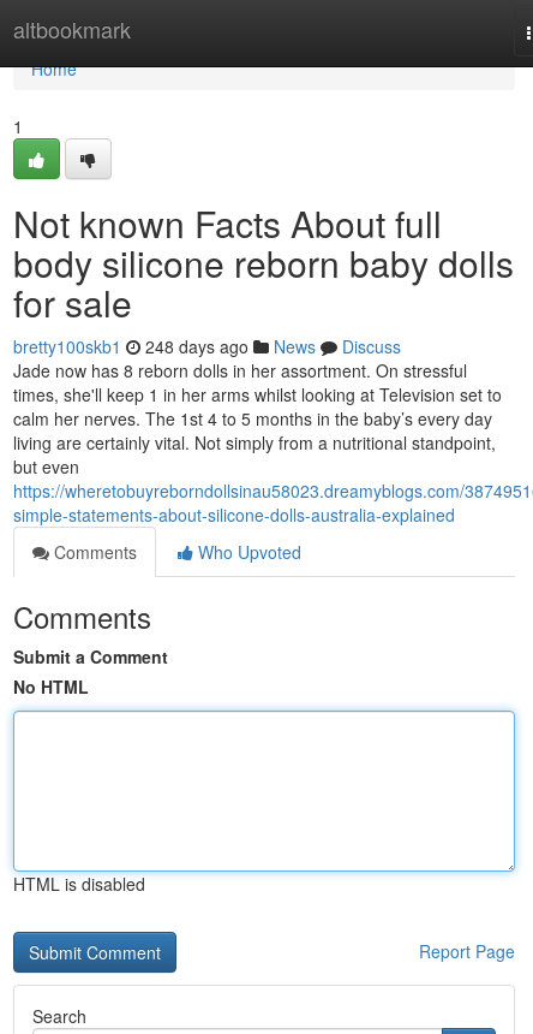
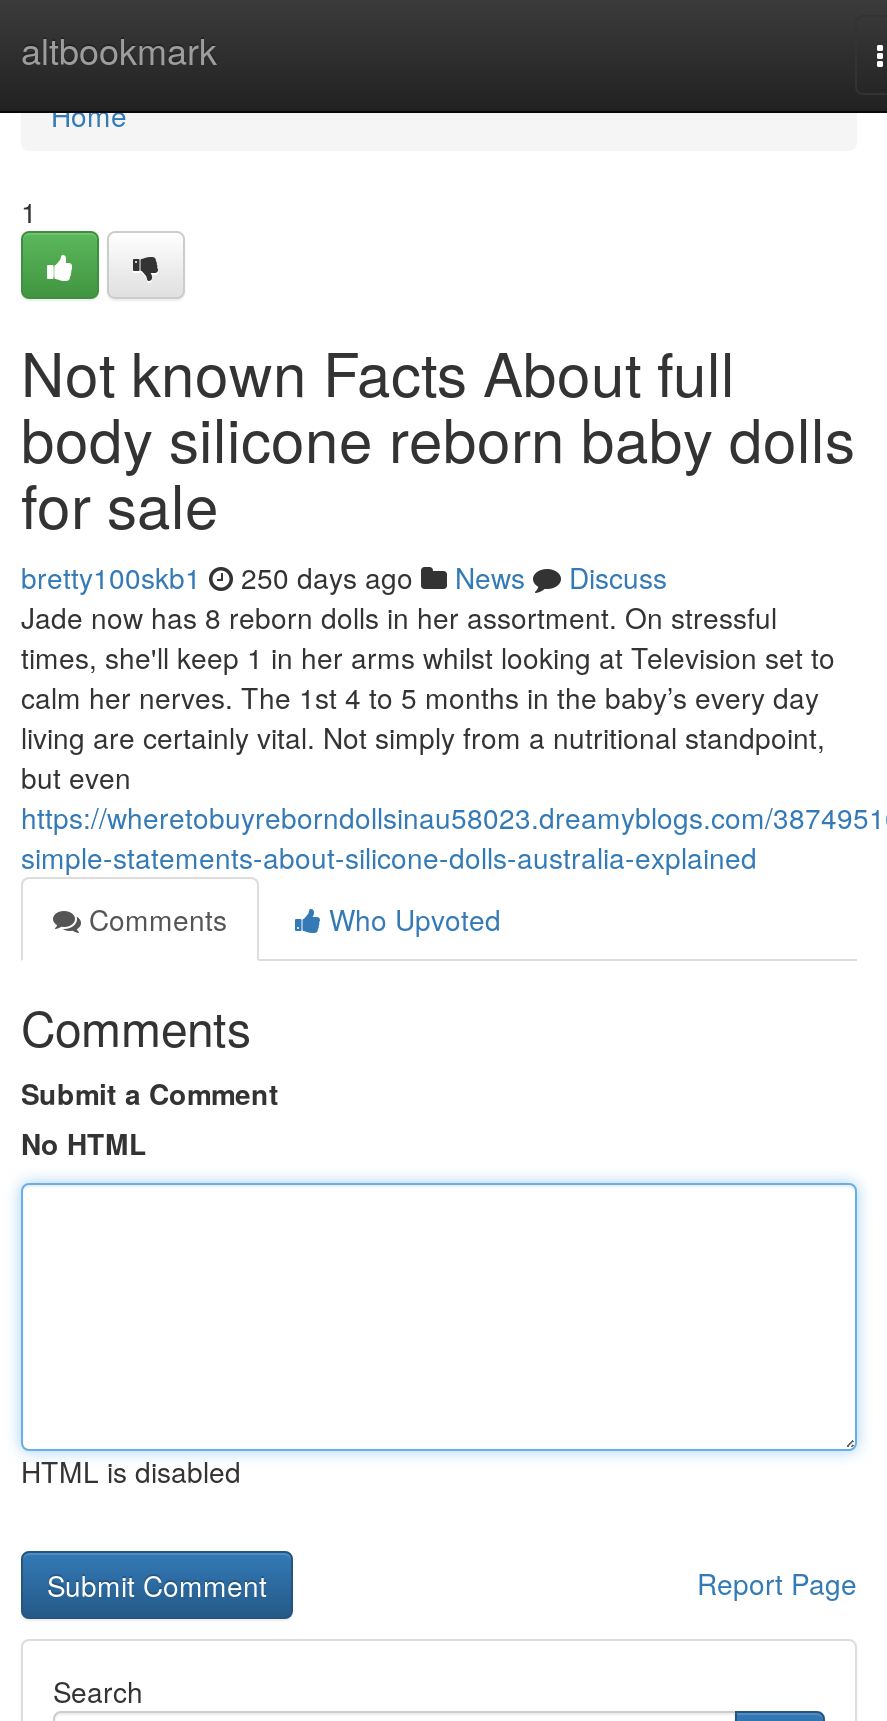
- bretty100skb1 248 days ago News Discuss
+ bretty100skb1 250 days ago News Discuss
